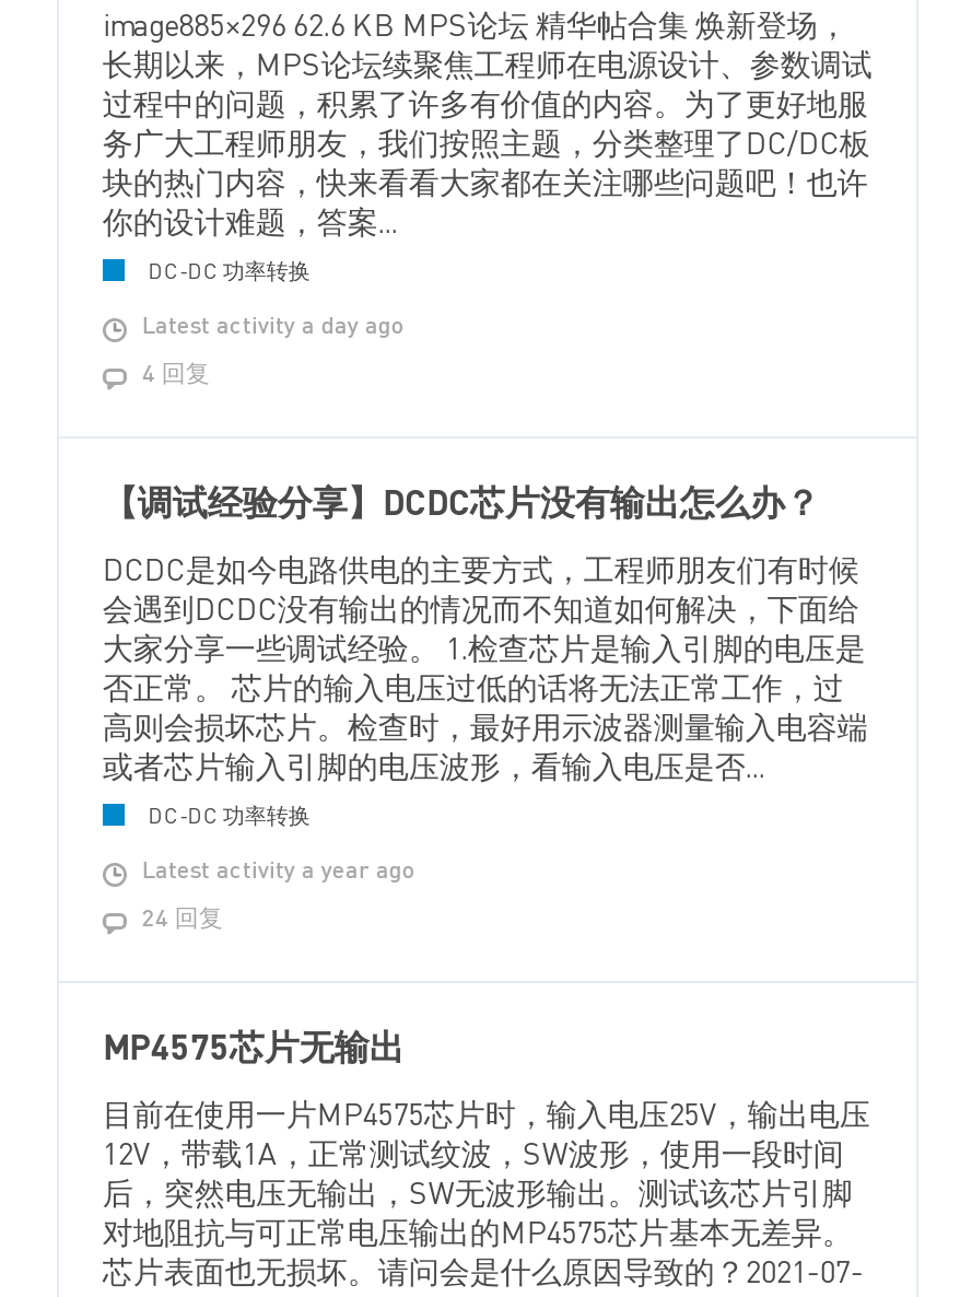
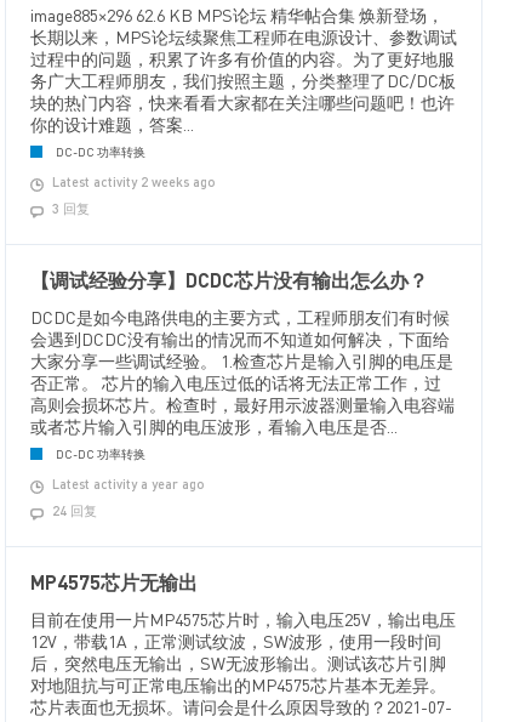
- Latest activity a day ago
+ Latest activity 2 weeks ago

- 4 回复
+ 3 回复
